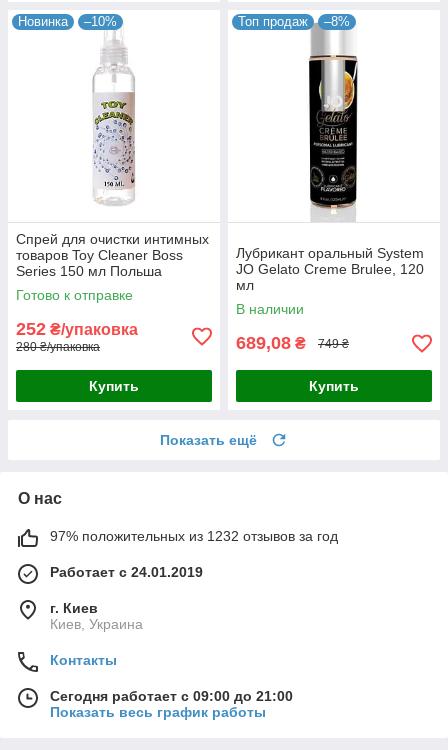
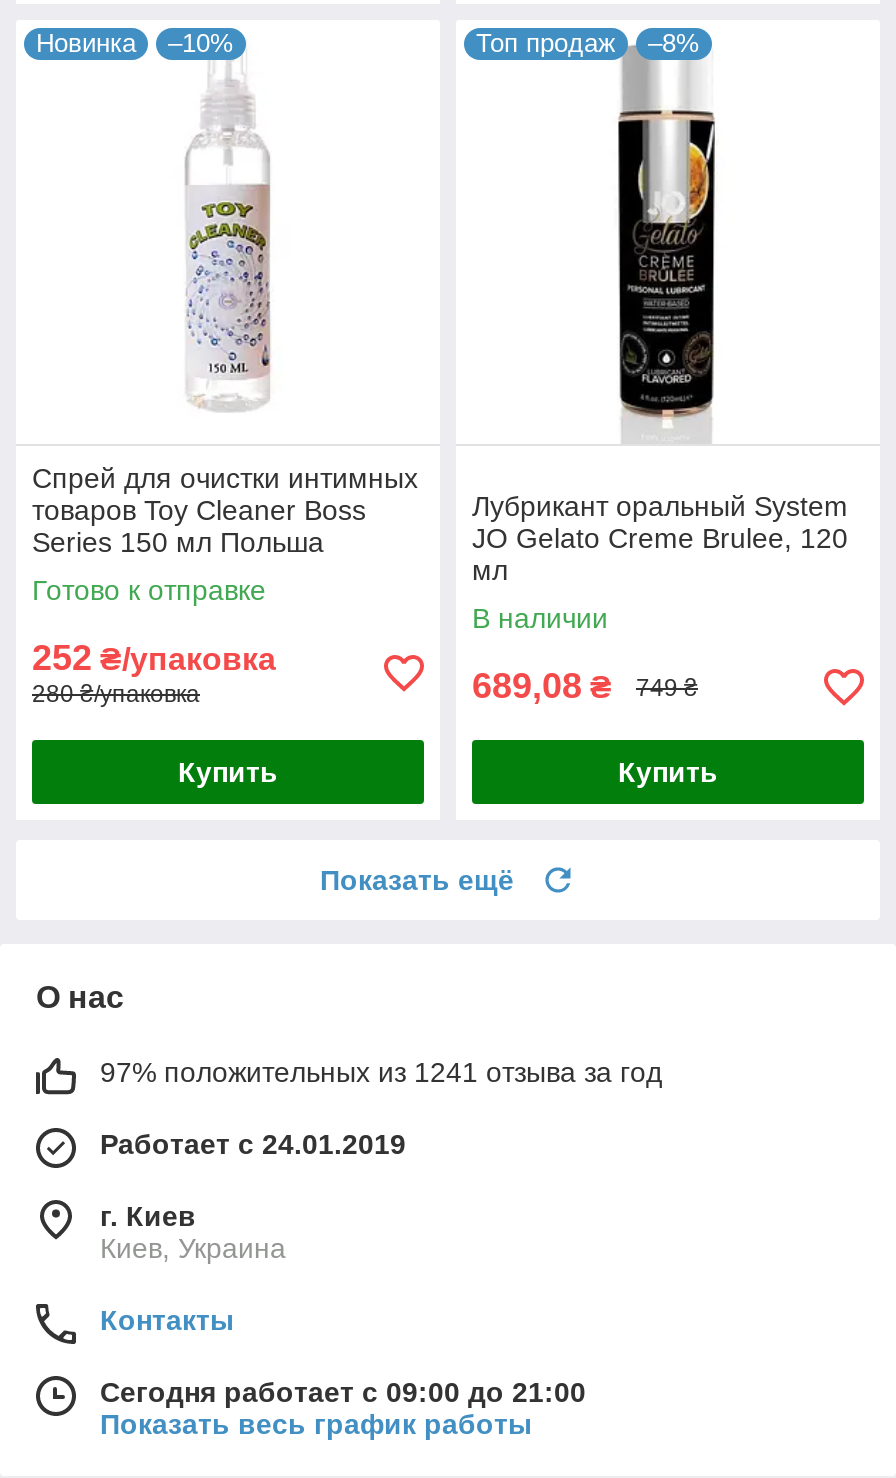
- 97% положительных из 1232 отзывов за год
+ 97% положительных из 1241 отзыва за год
